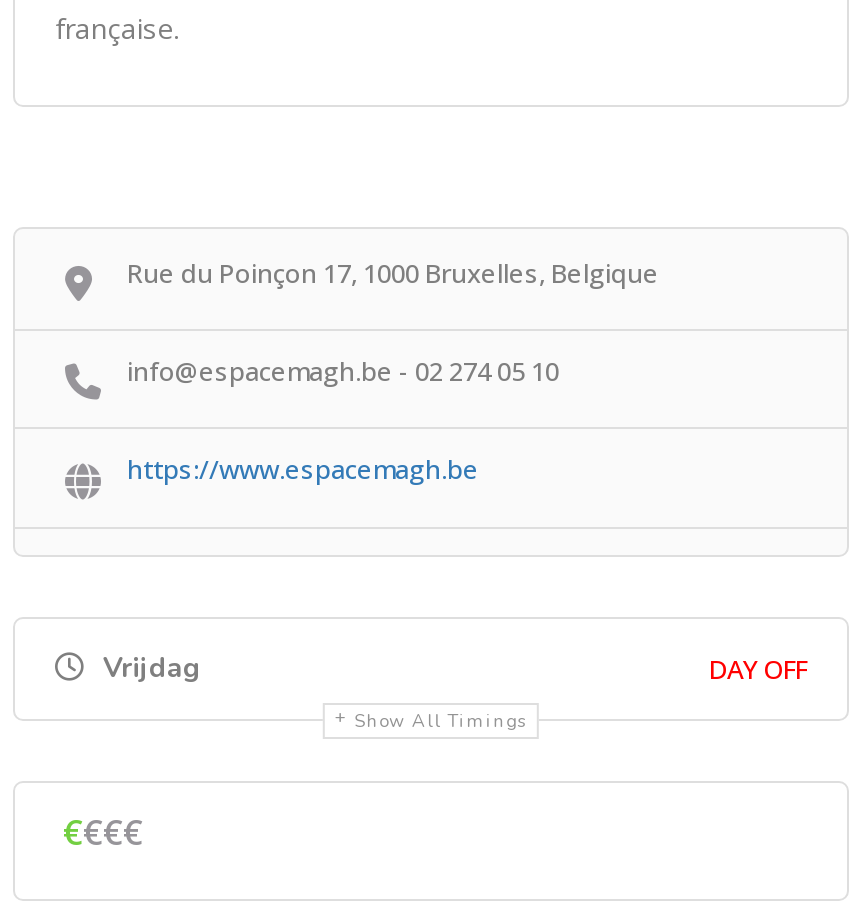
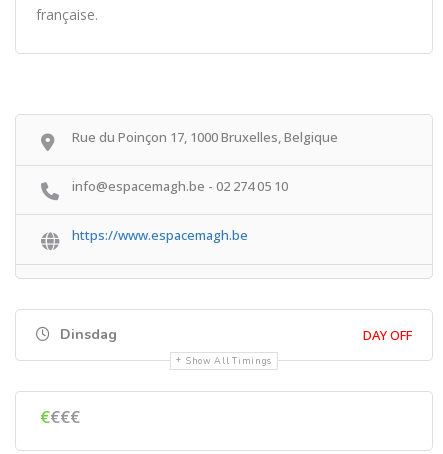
- Vrijdag
+ Dinsdag
